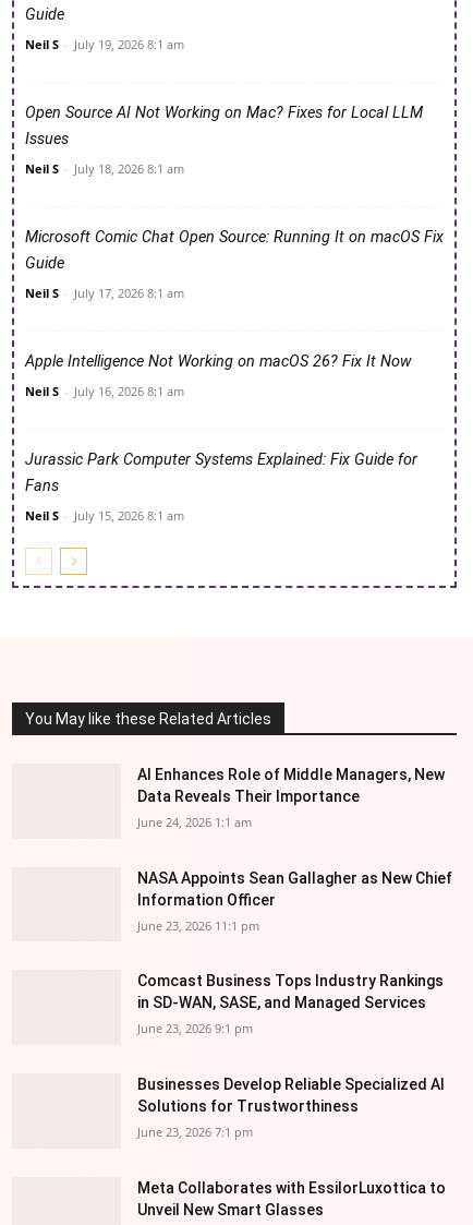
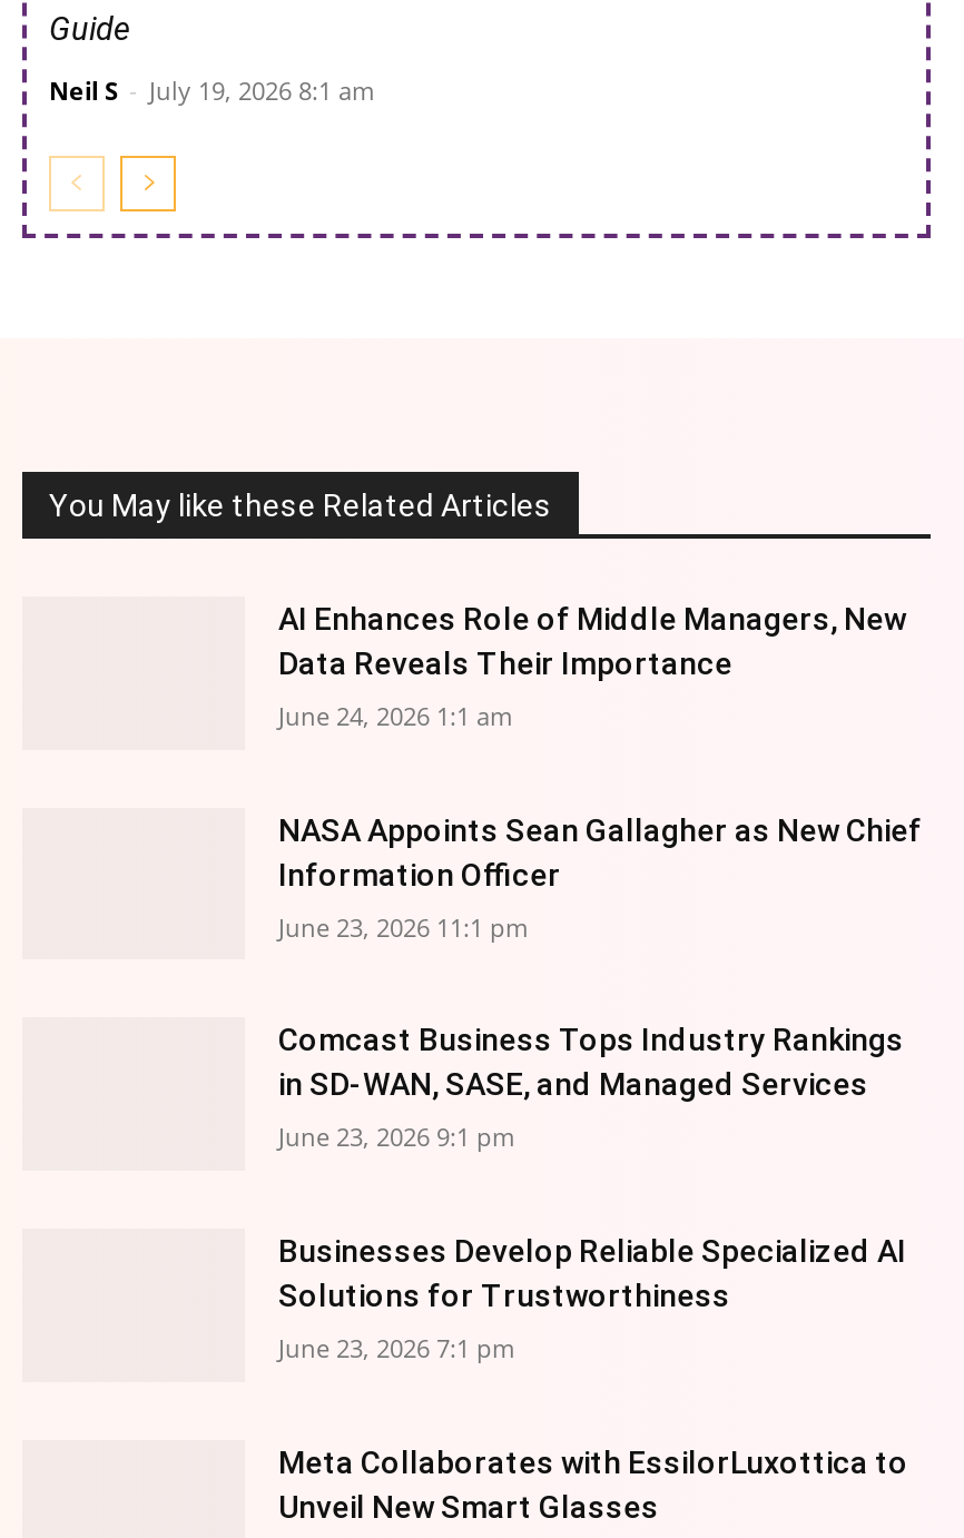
- Open Source AI Not Working on Mac? Fixes for Local LLM
- Issues
- Neil S - July 18, 2026 8:1 am

- Microsoft Comic Chat Open Source: Running It on macOS Fix
- Guide
- Neil S - July 17, 2026 8:1 am

- Apple Intelligence Not Working on macOS 26? Fix It Now
- Neil S - July 16, 2026 8:1 am

- Jurassic Park Computer Systems Explained: Fix Guide for
- Fans
- Neil S - July 15, 2026 8:1 am
